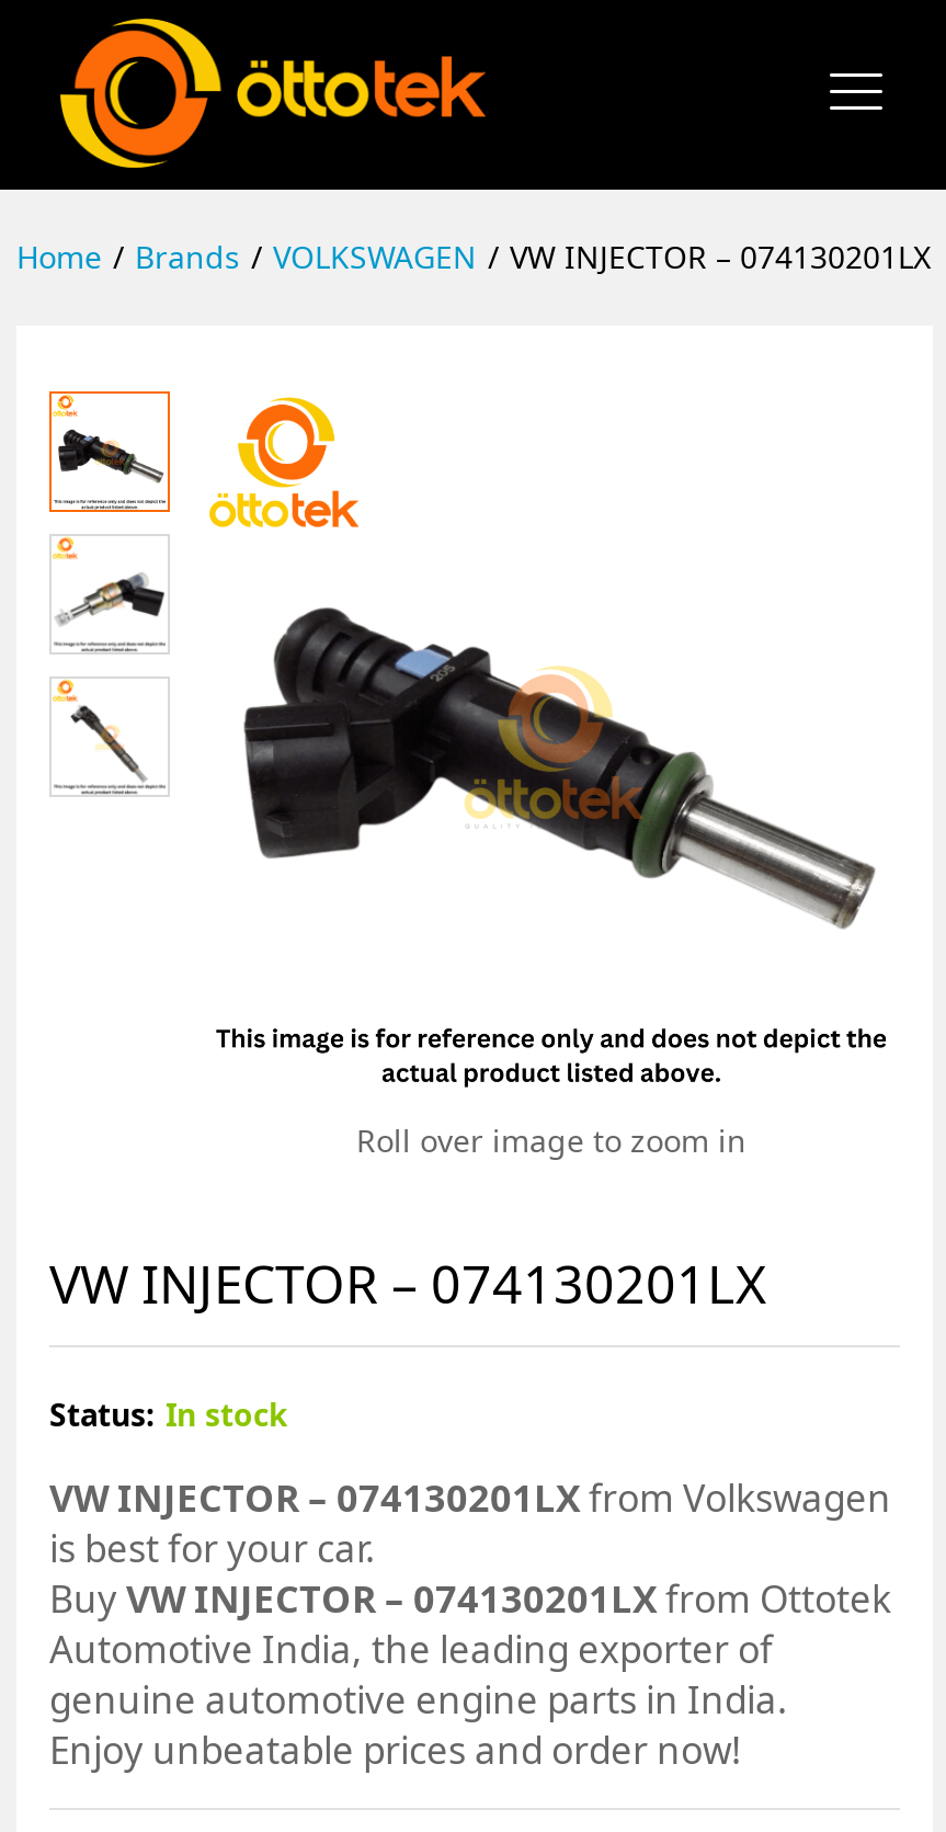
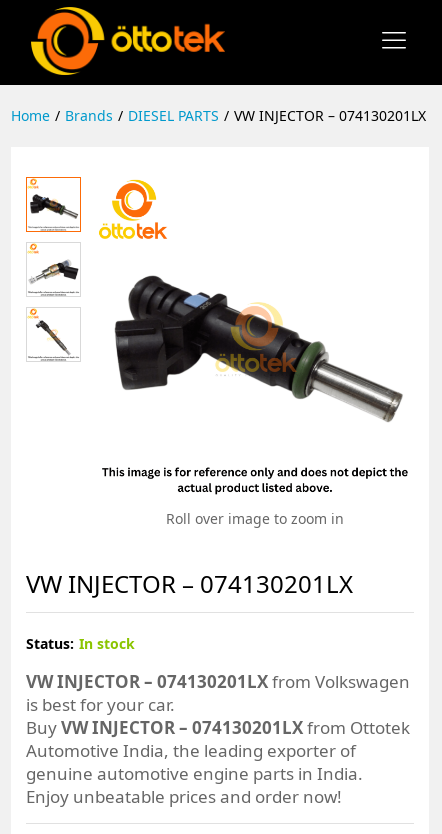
- Home / Brands / VOLKSWAGEN / VW INJECTOR – 074130201LX
+ Home / Brands / DIESEL PARTS / VW INJECTOR – 074130201LX
